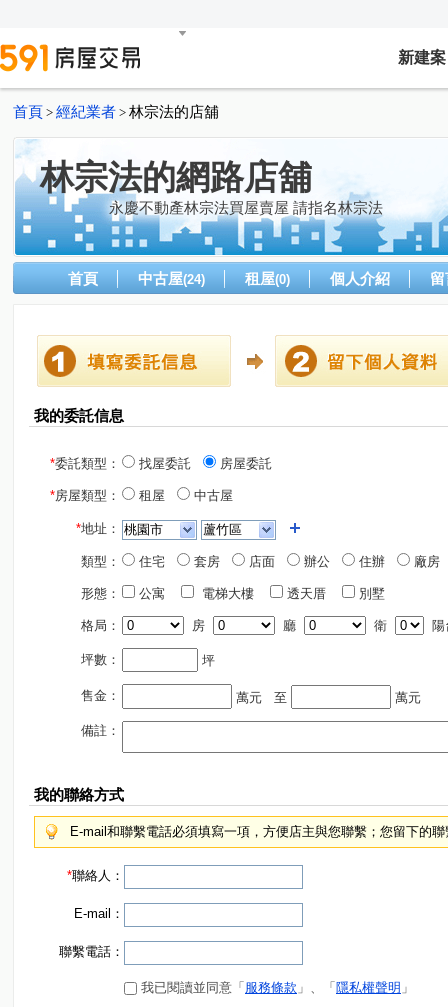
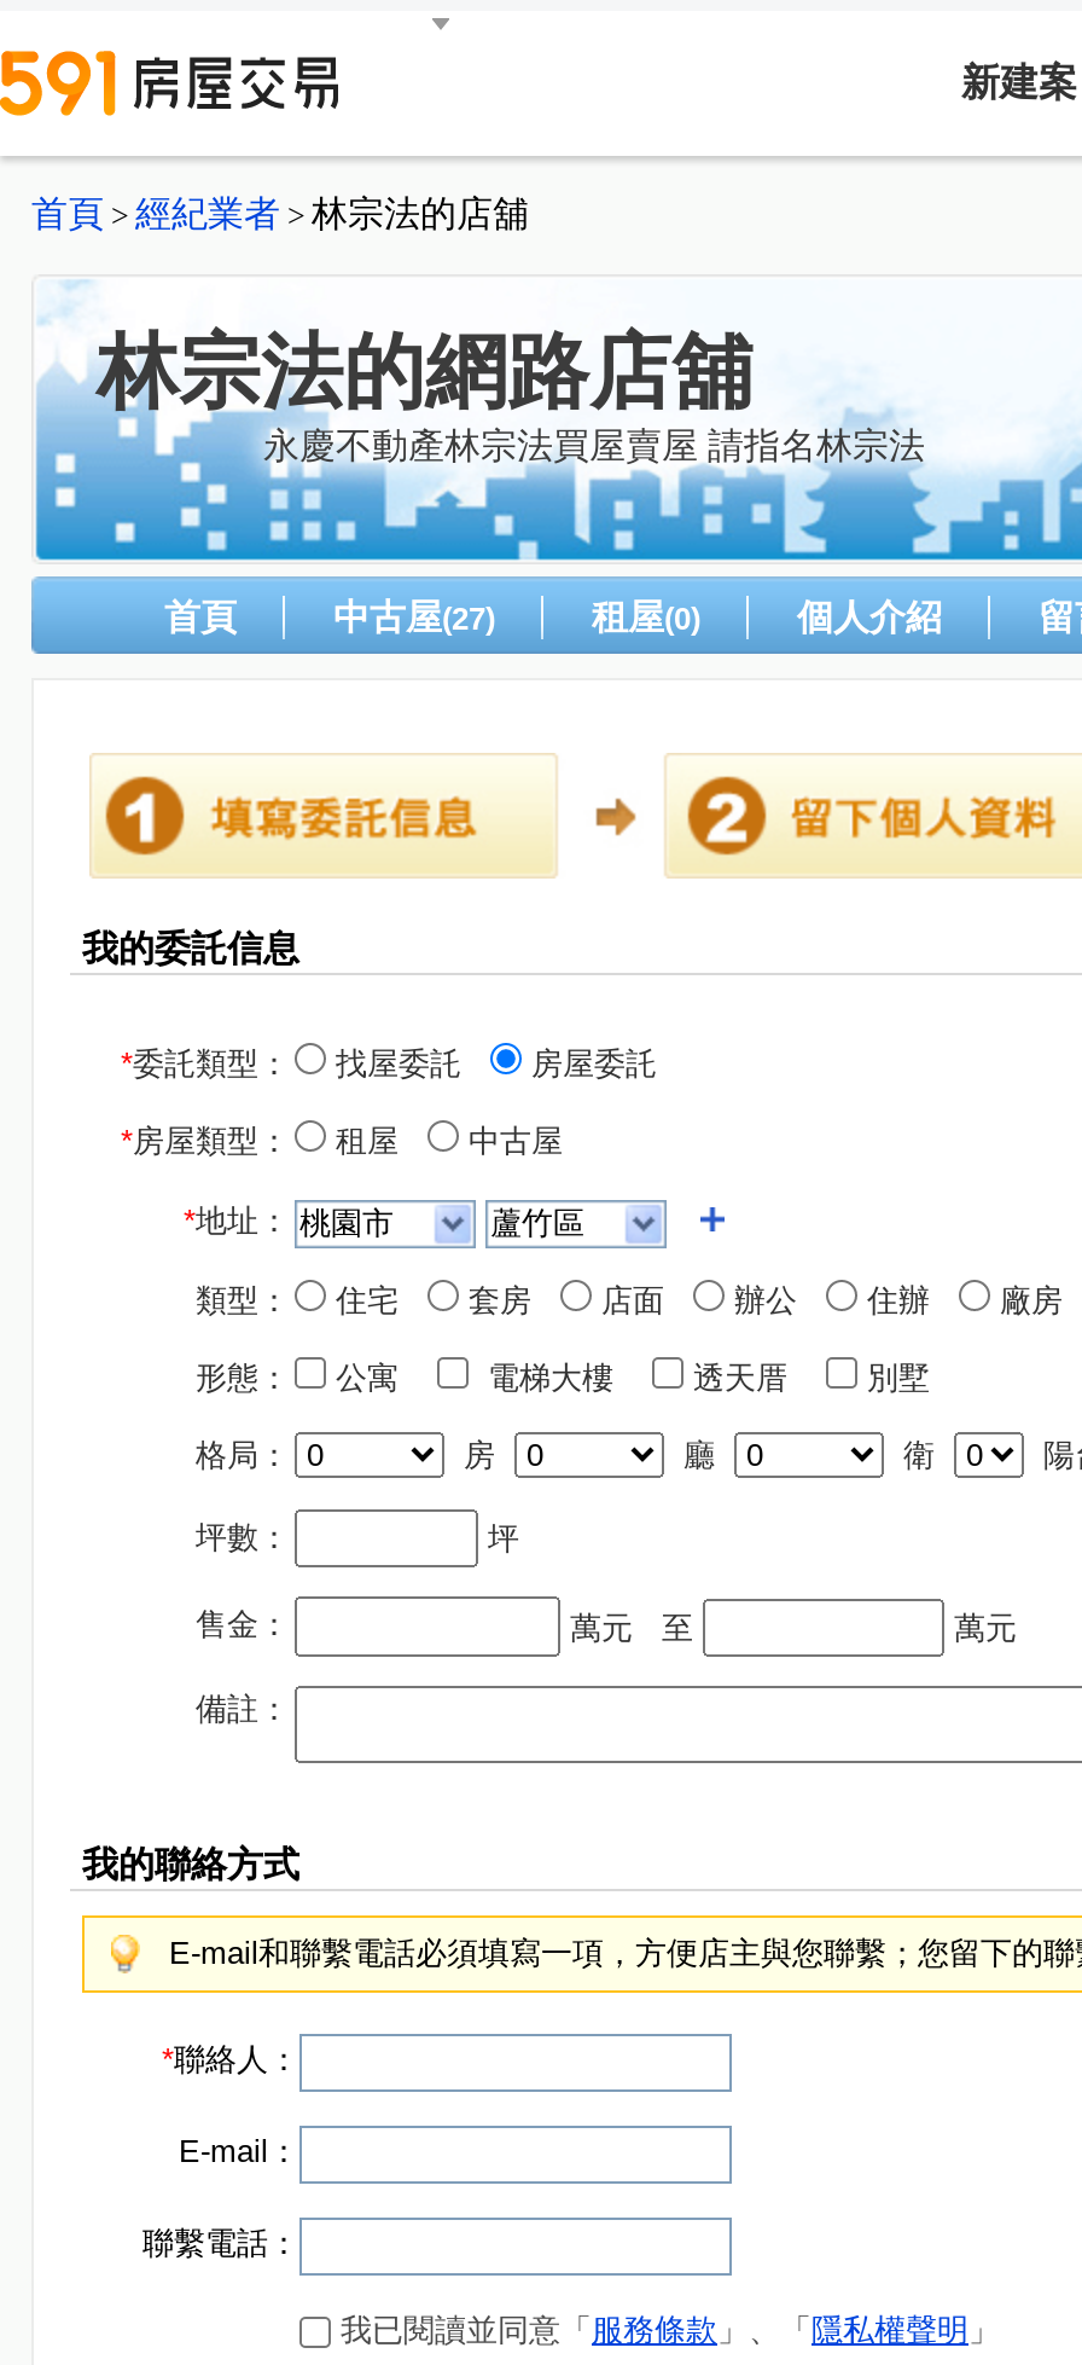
- 中古屋(24)
+ 中古屋(27)
